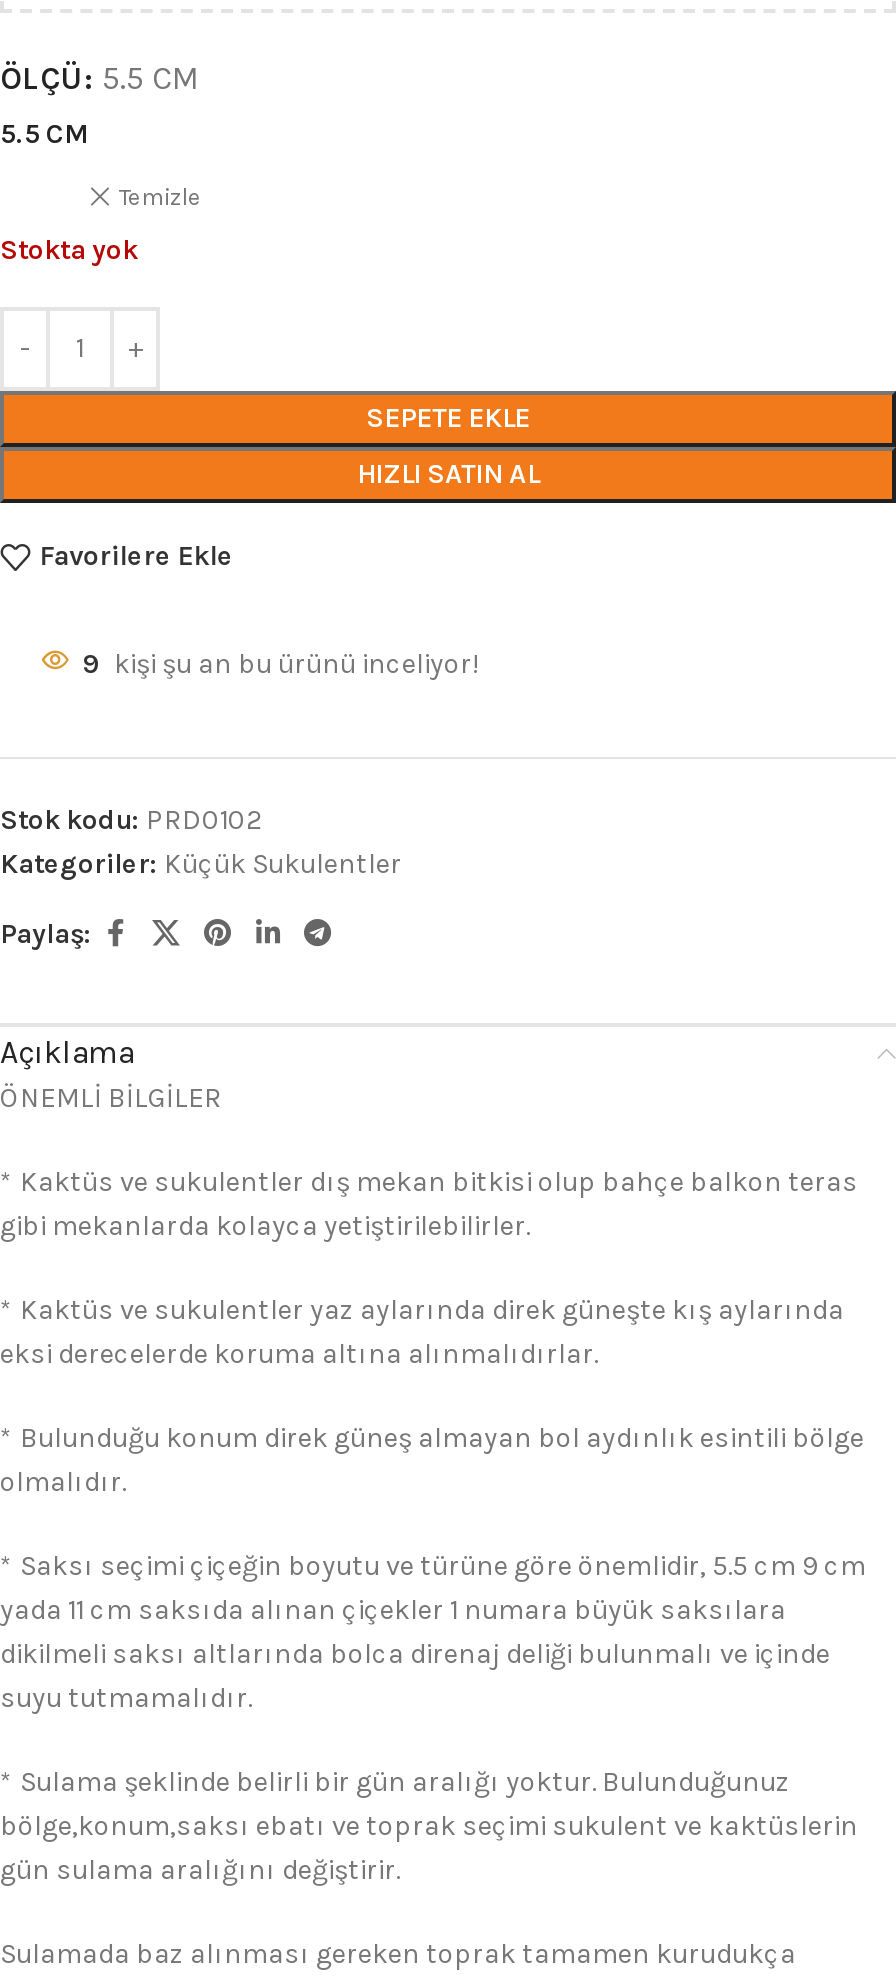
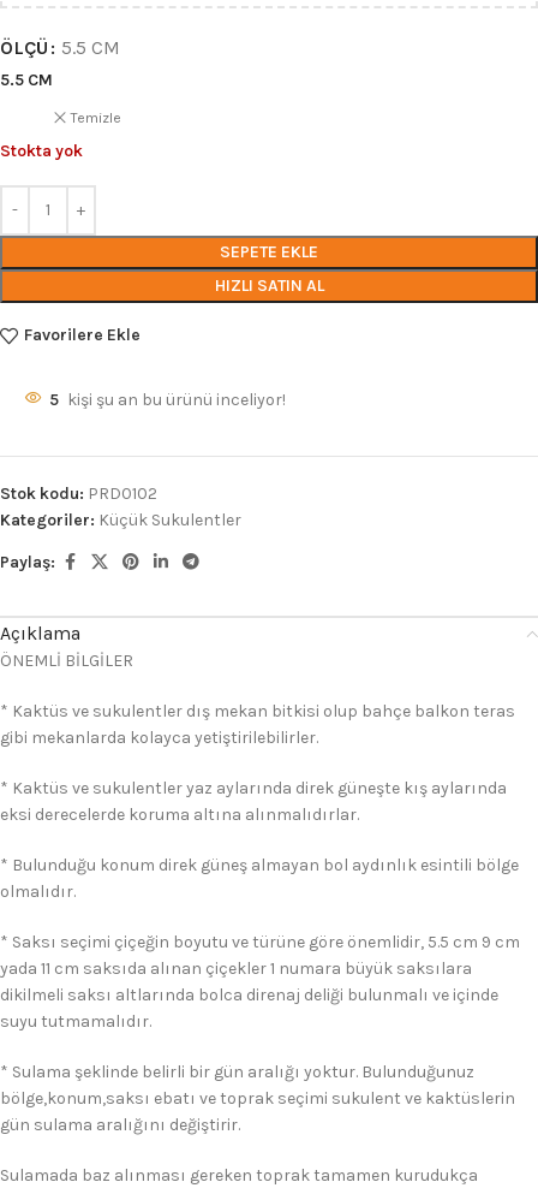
- 9 kişi şu an bu ürünü inceliyor!
+ 5 kişi şu an bu ürünü inceliyor!
